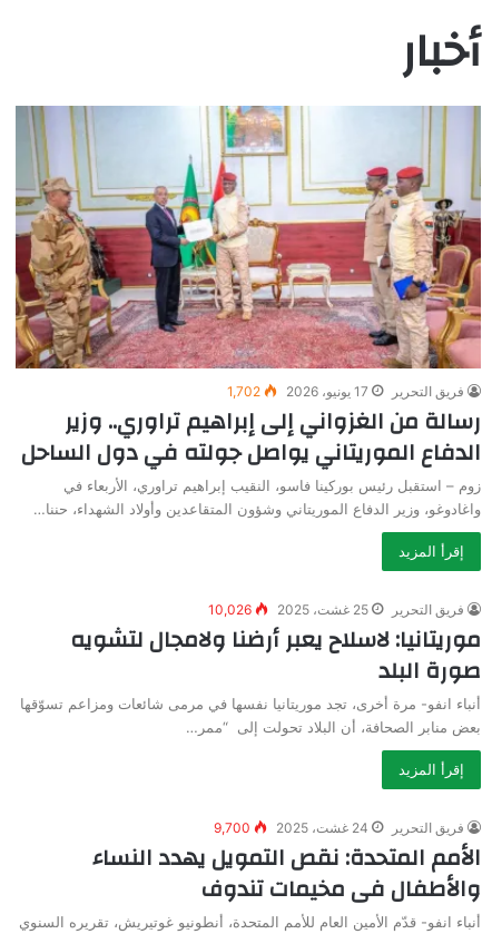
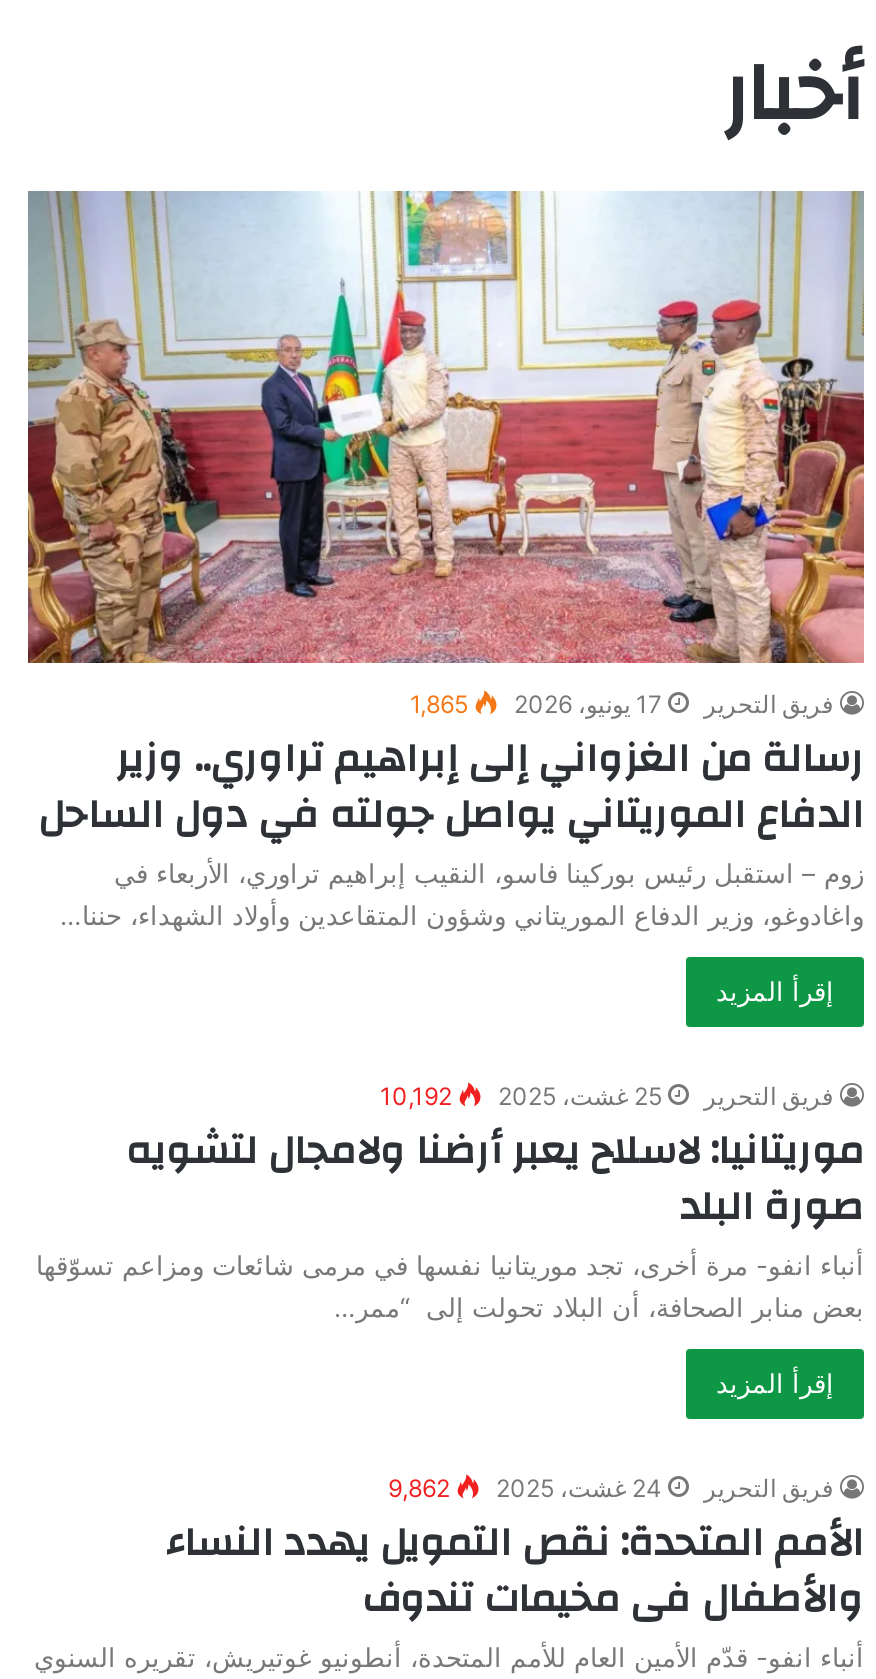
- 1,702
+ 1,865

- 10,026
+ 10,192

- 9,700
+ 9,862
